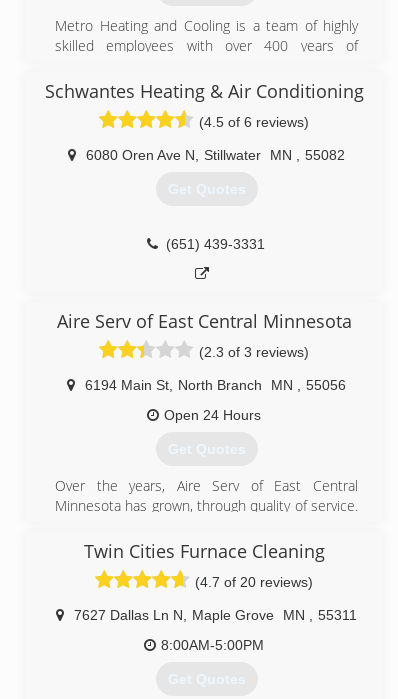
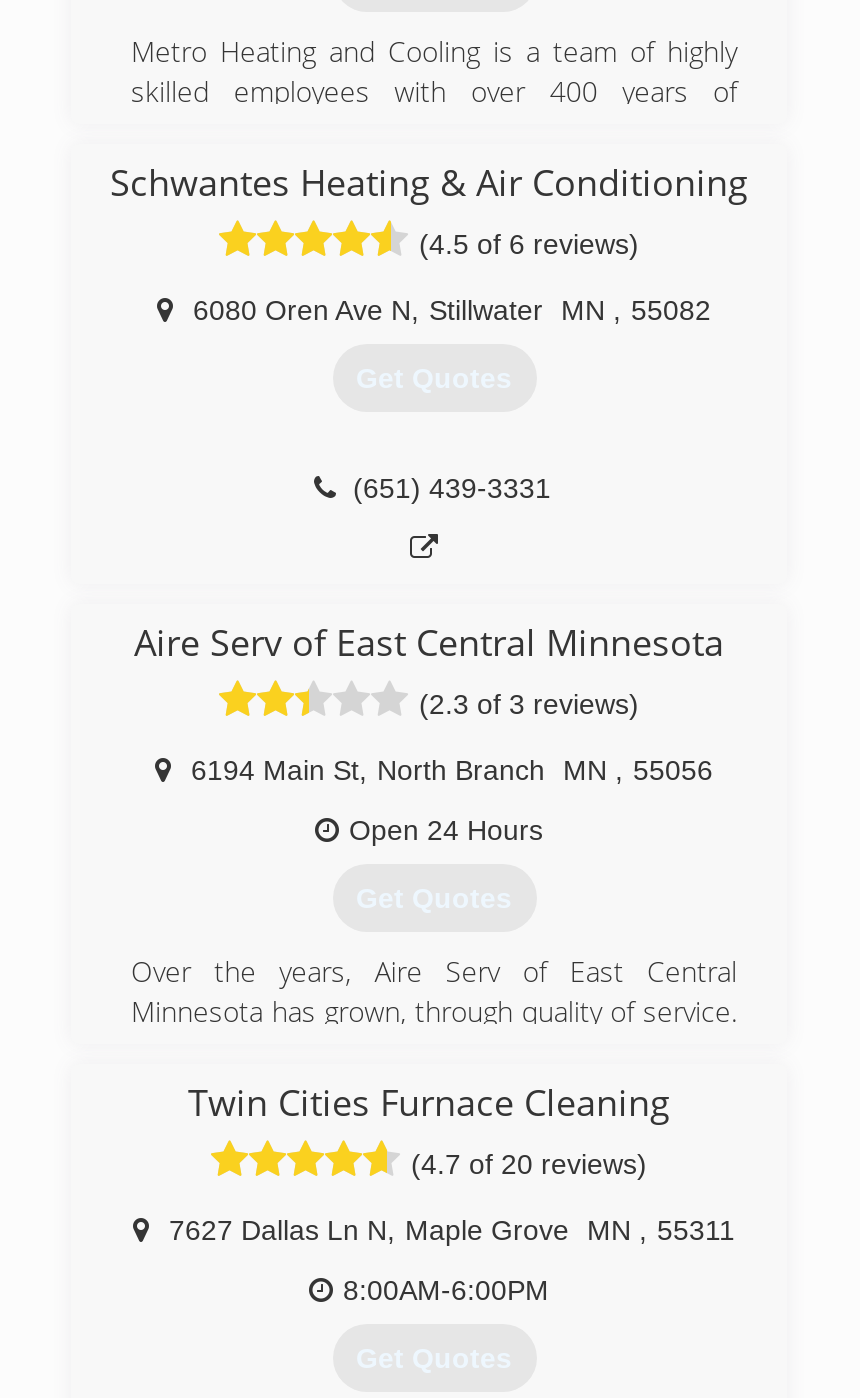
- 8:00AM-5:00PM
+ 8:00AM-6:00PM
